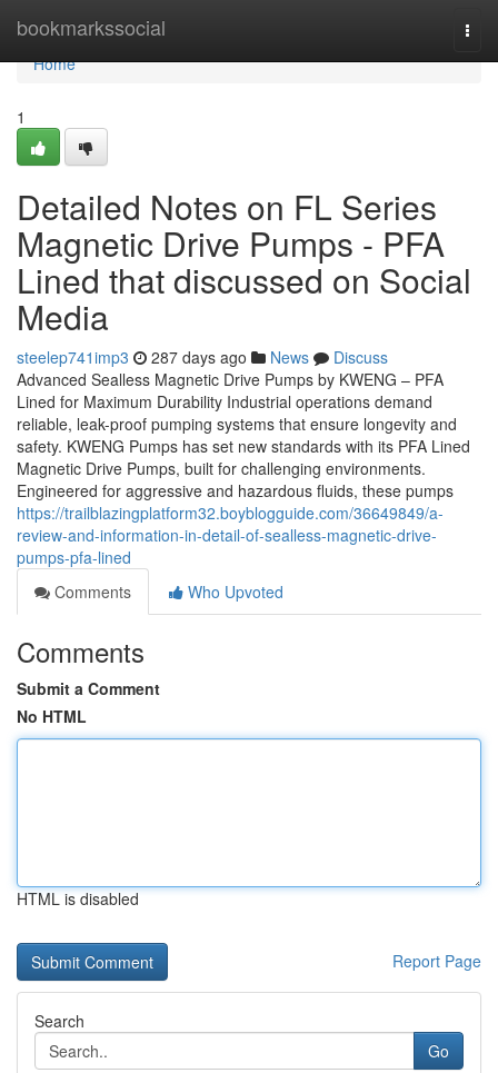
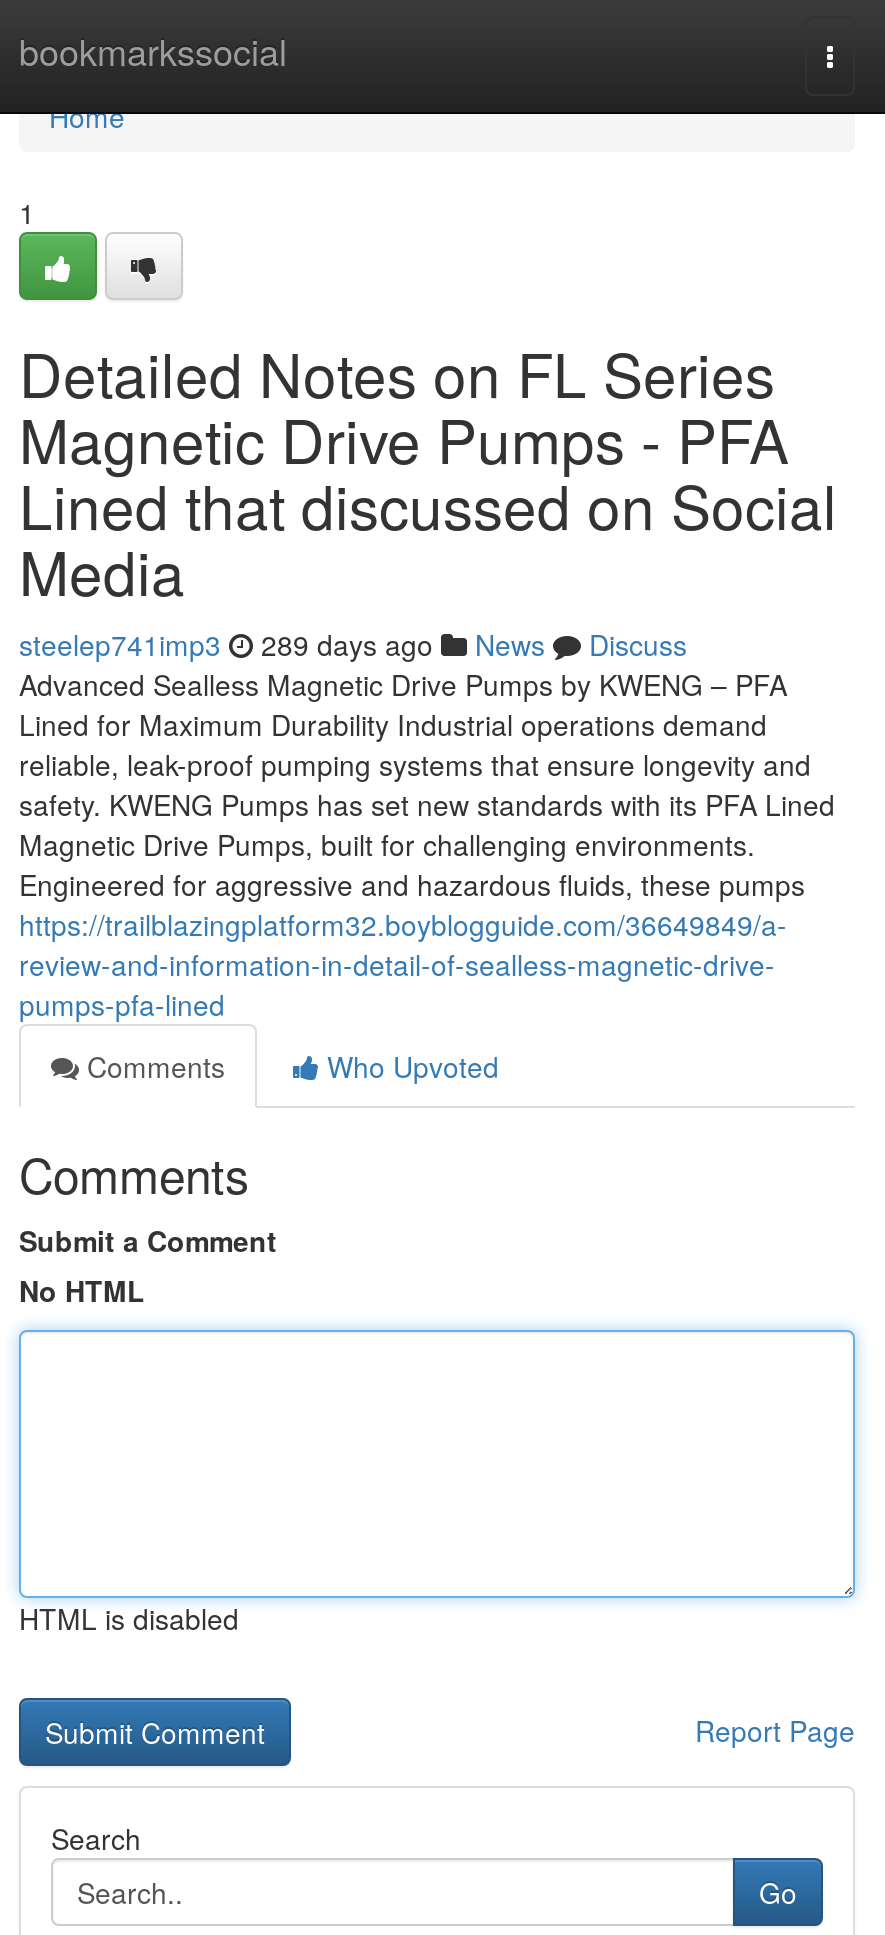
- steelep741imp3 287 days ago News Discuss
+ steelep741imp3 289 days ago News Discuss
